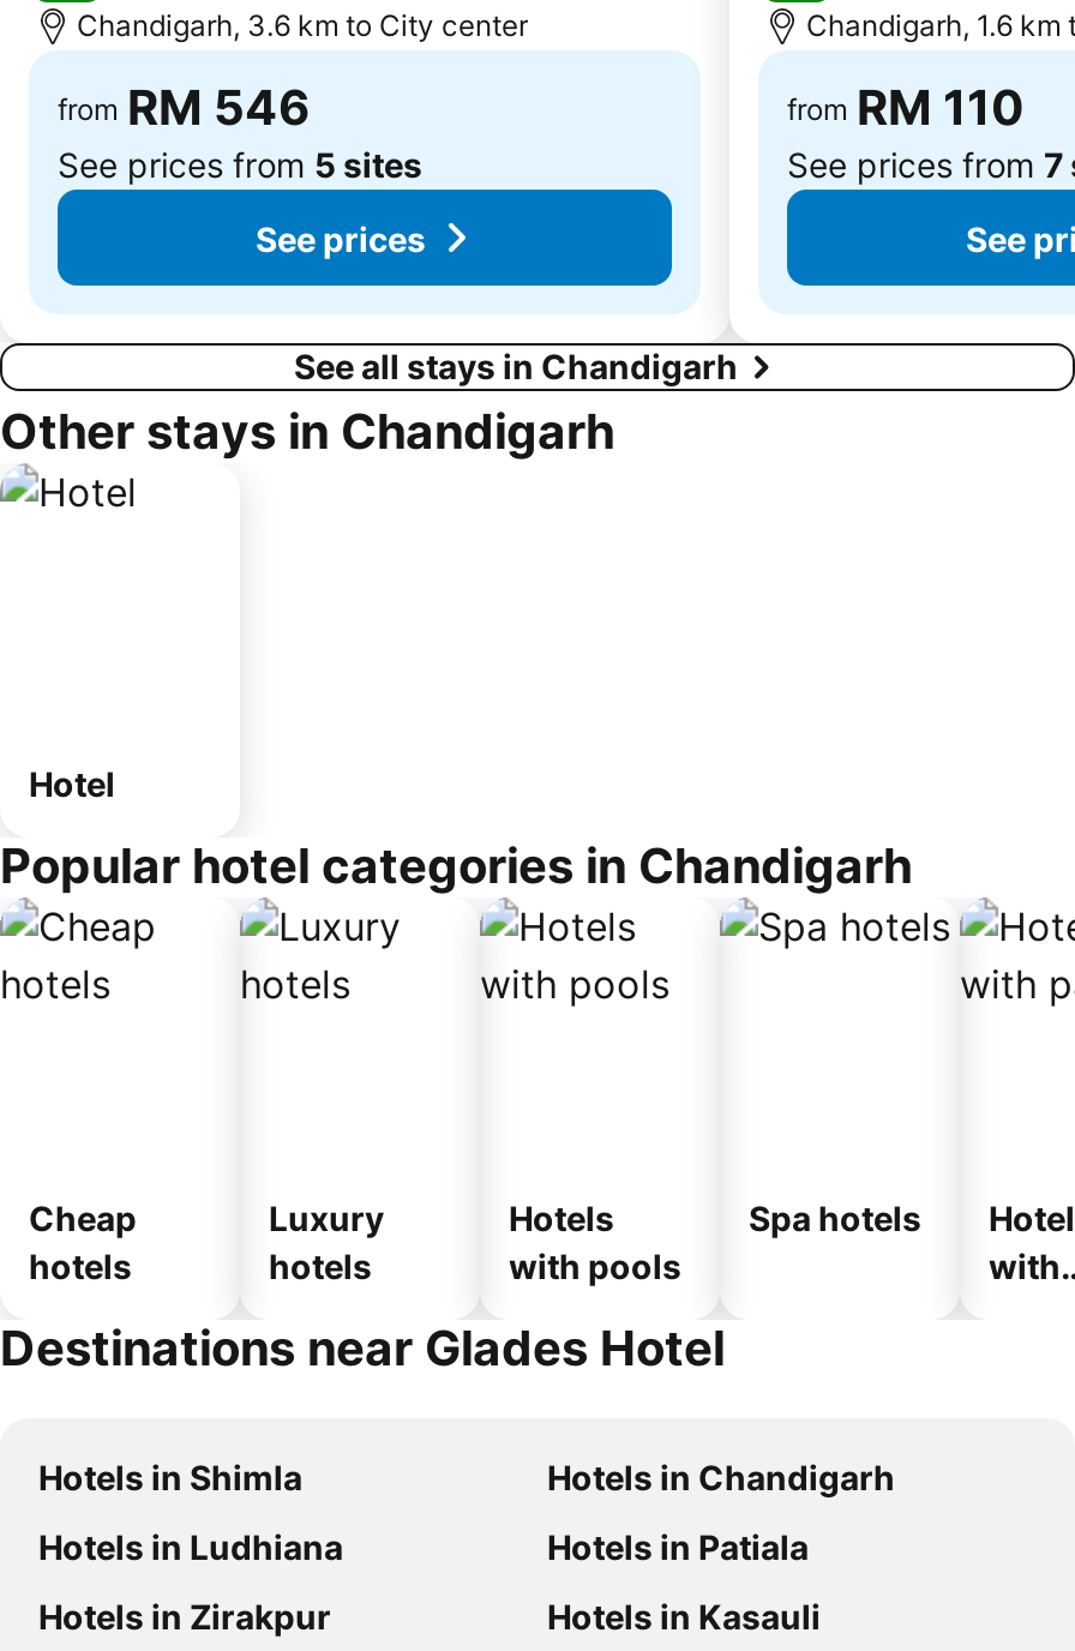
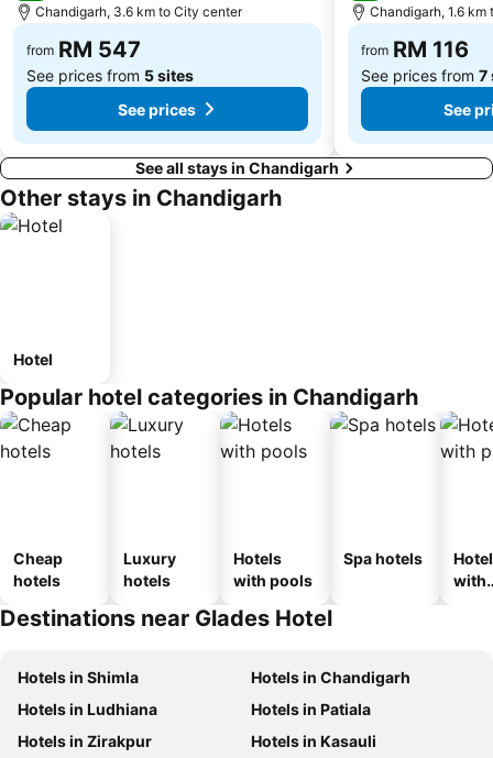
- from RM 546
+ from RM 547

- from RM 110
+ from RM 116
